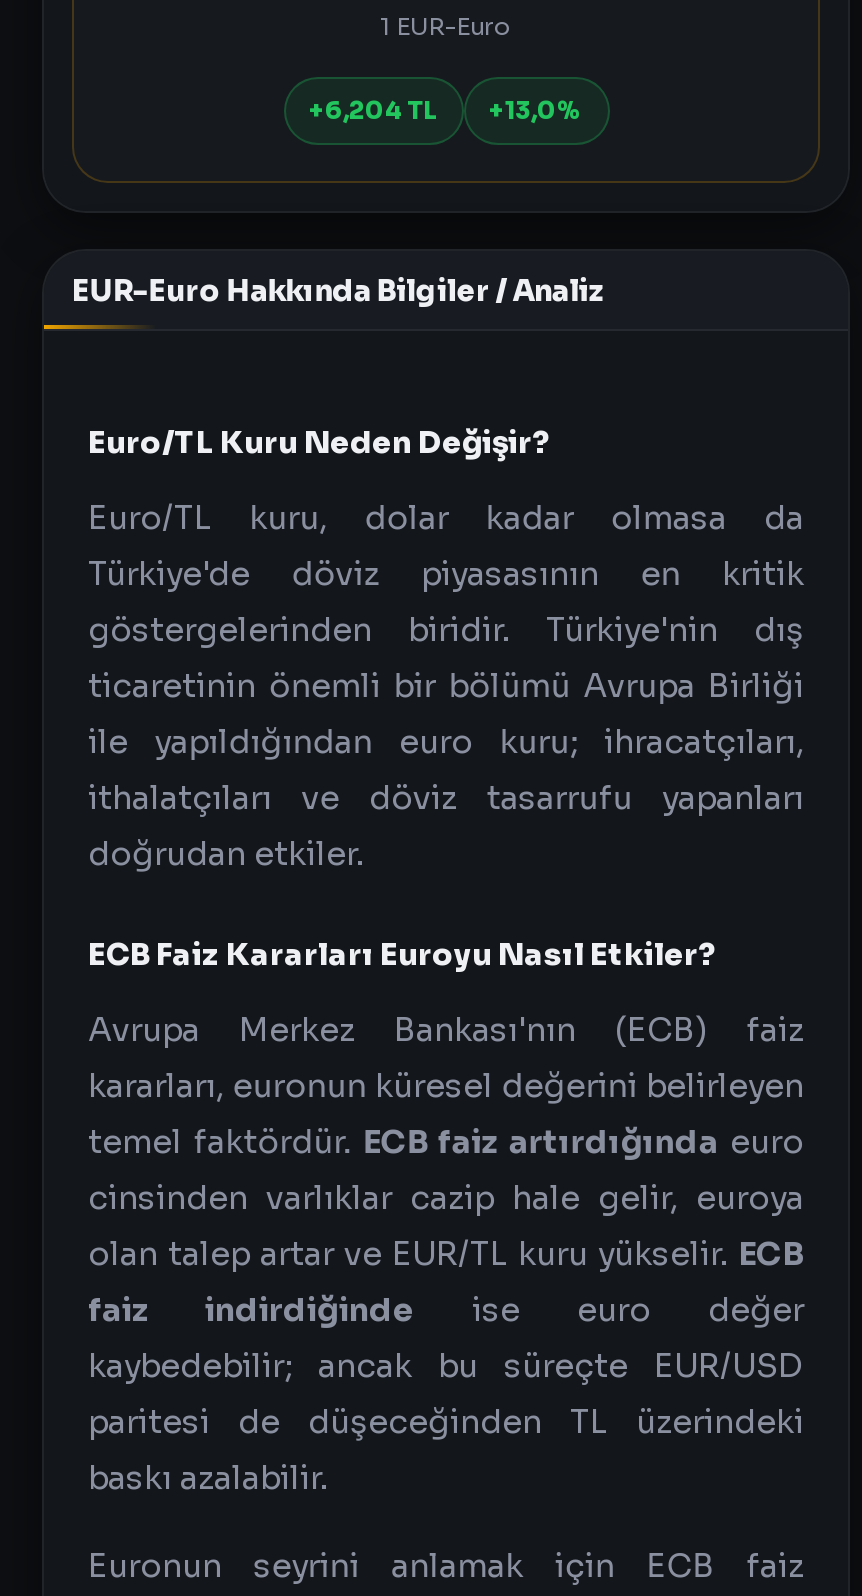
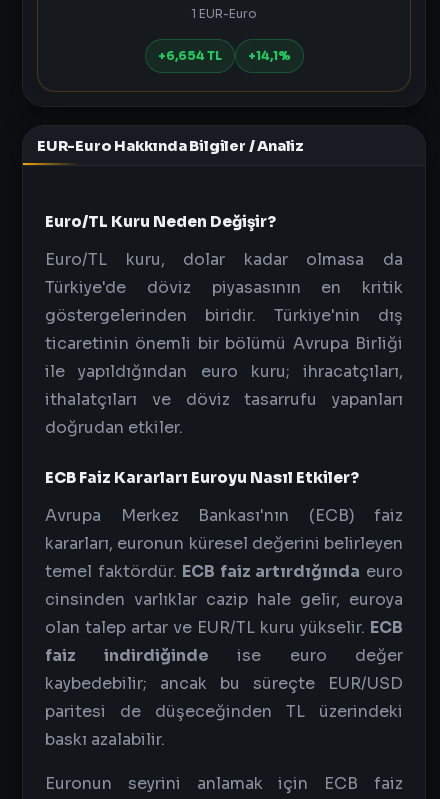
- +6,204 TL
+ +6,654 TL

- +13,0%
+ +14,1%
